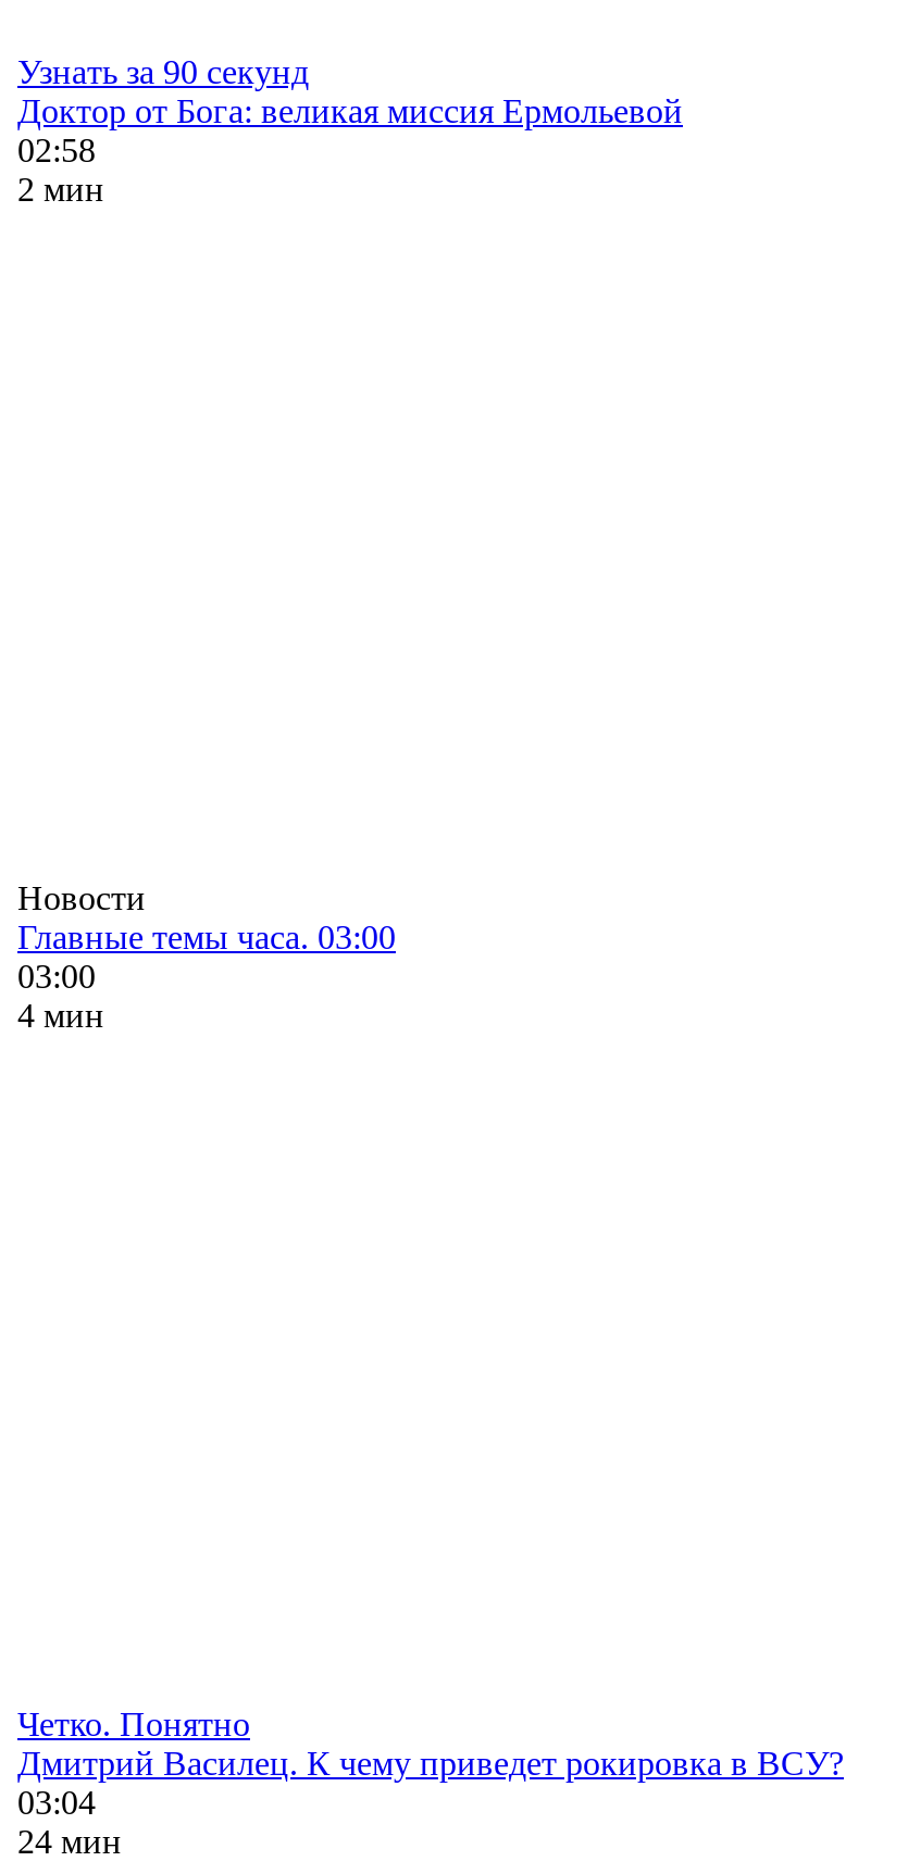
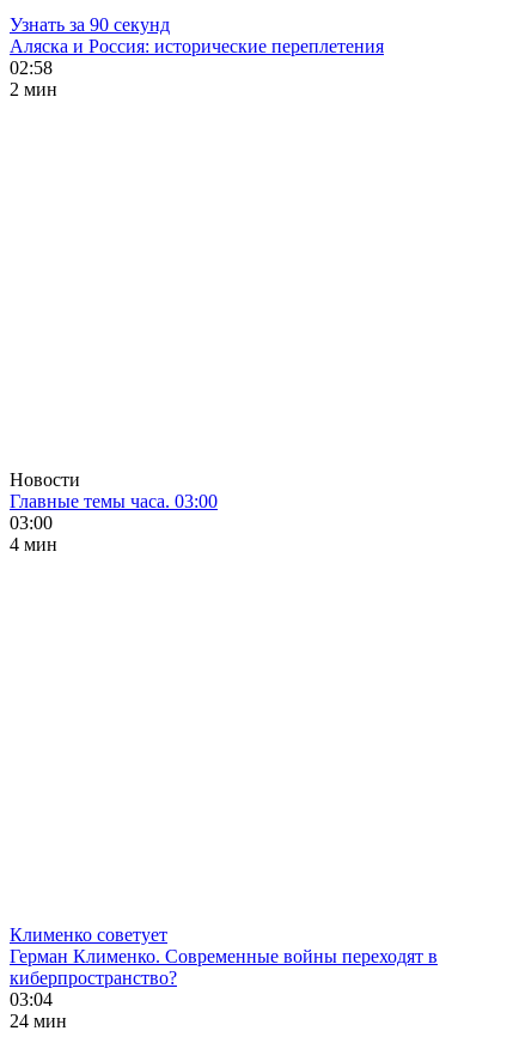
- Доктор от Бога: великая миссия Ермольевой
+ Аляска и Россия: исторические переплетения

- Четко. Понятно
- Дмитрий Василец. К чему приведет рокировка в ВСУ?
+ Клименко советует
+ Герман Клименко. Современные войны переходят в
+ киберпространство?
